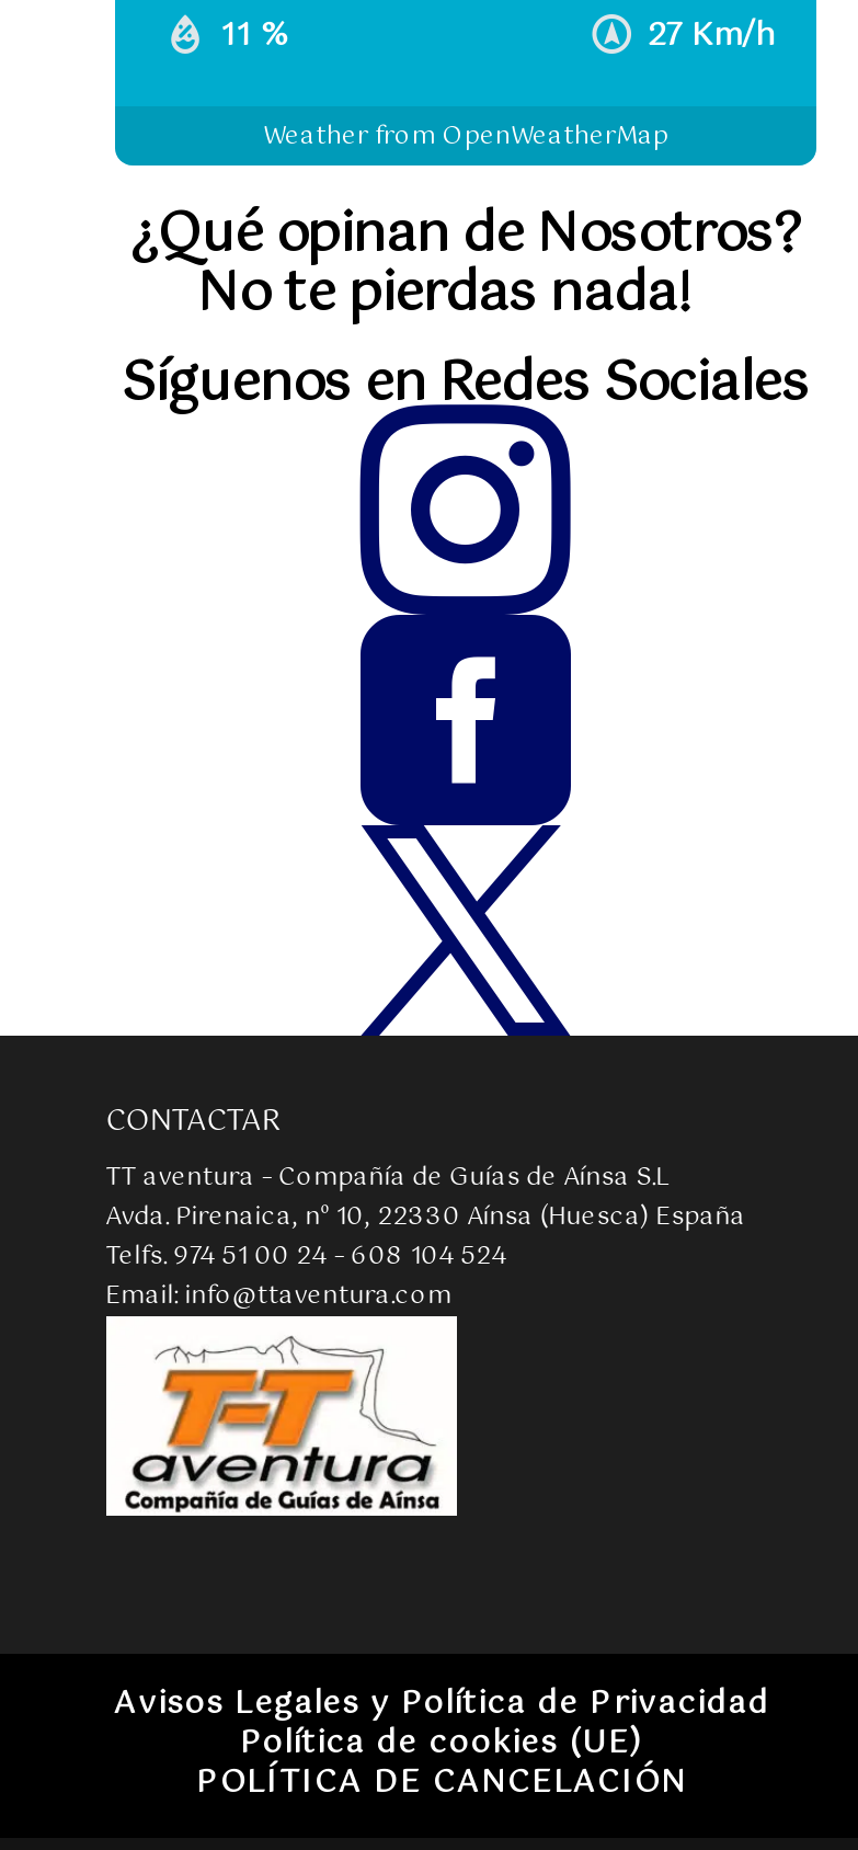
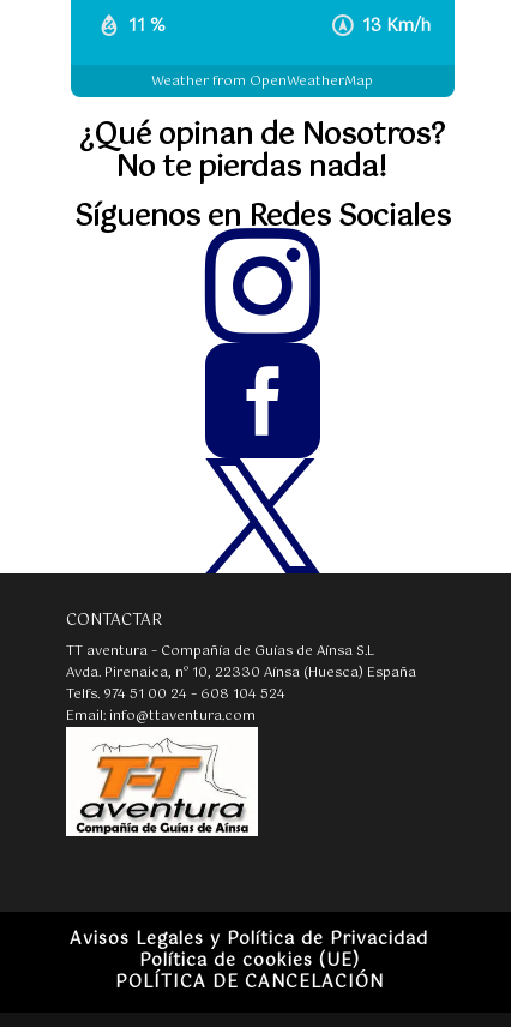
- 27 Km/h
+ 13 Km/h
